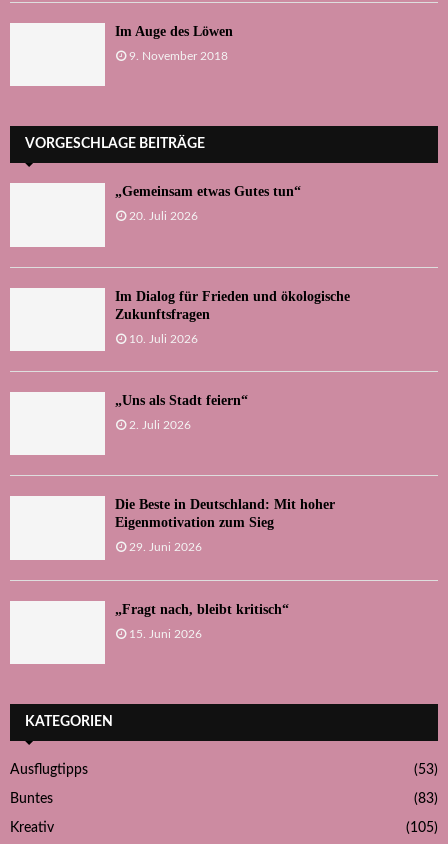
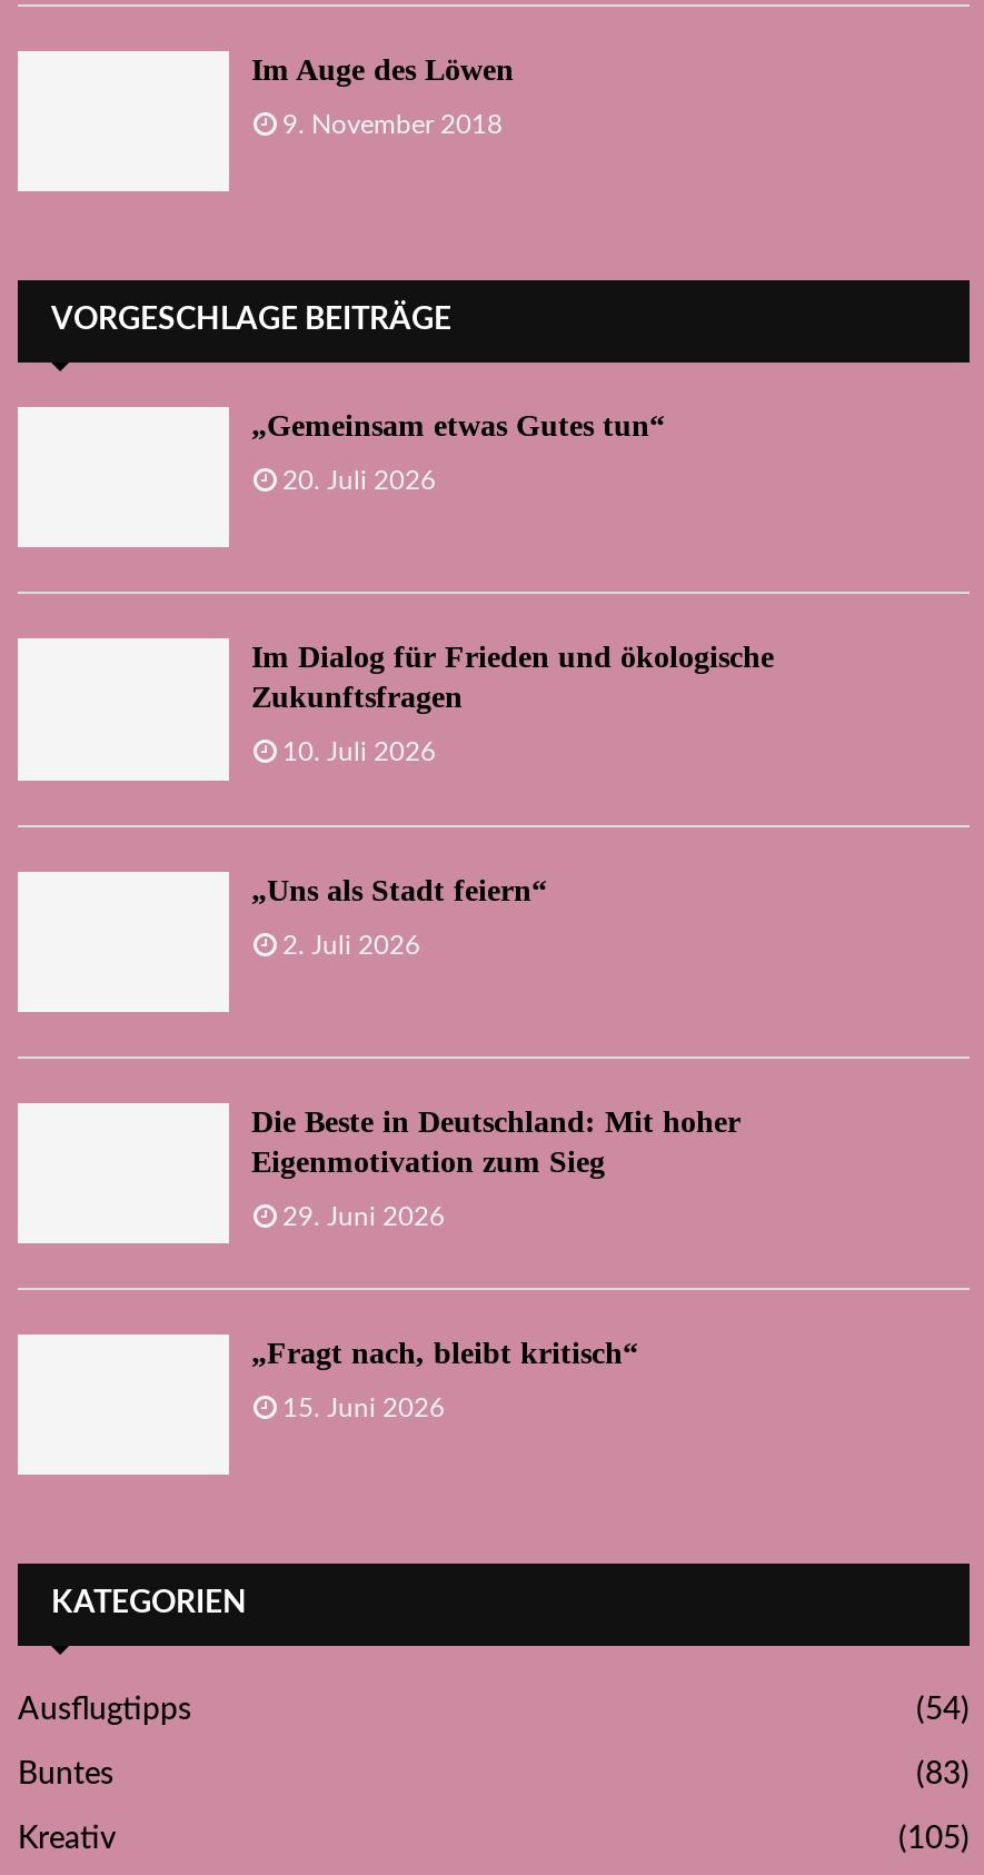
- (53)
+ (54)
